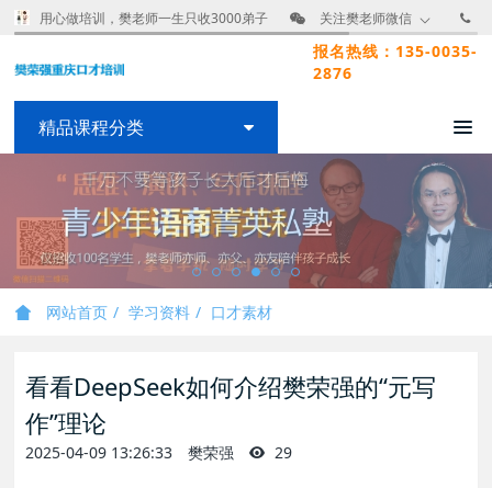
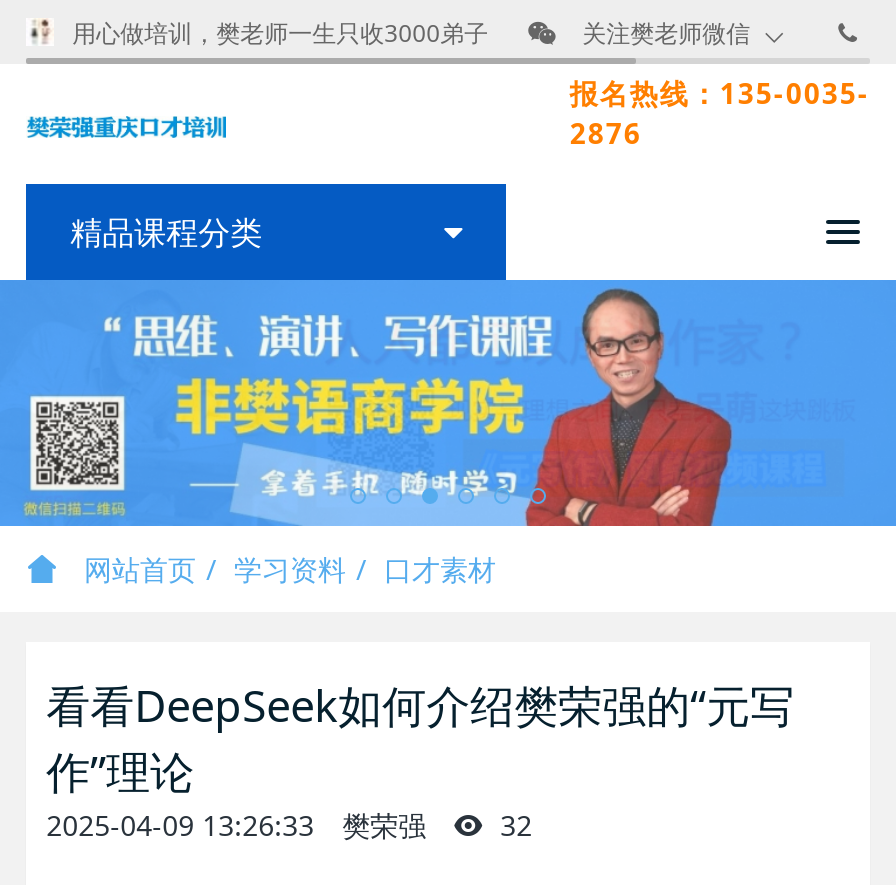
- [image]
+ [image]

- 2025-04-09 13:26:33 樊荣强 29
+ 2025-04-09 13:26:33 樊荣强 32
